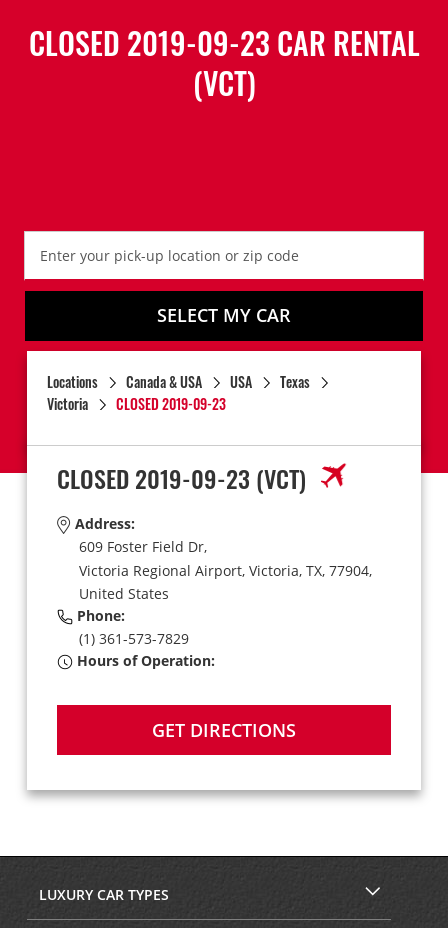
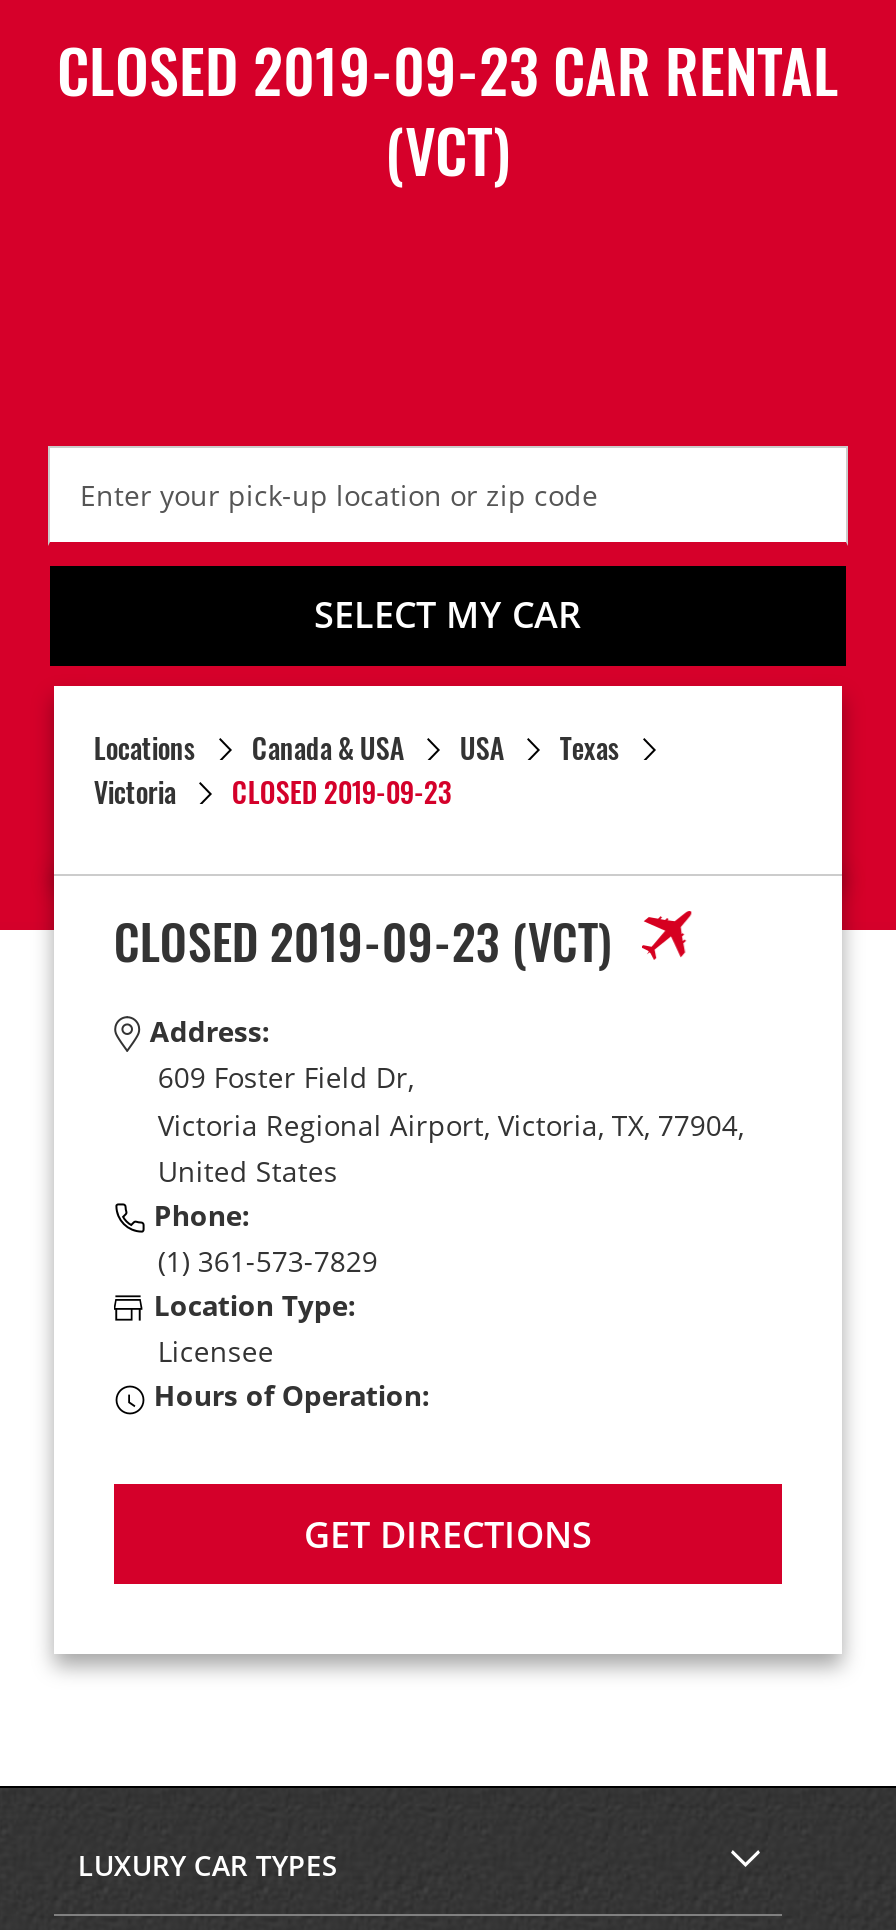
+ Location Type:
+ Licensee
